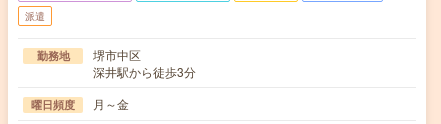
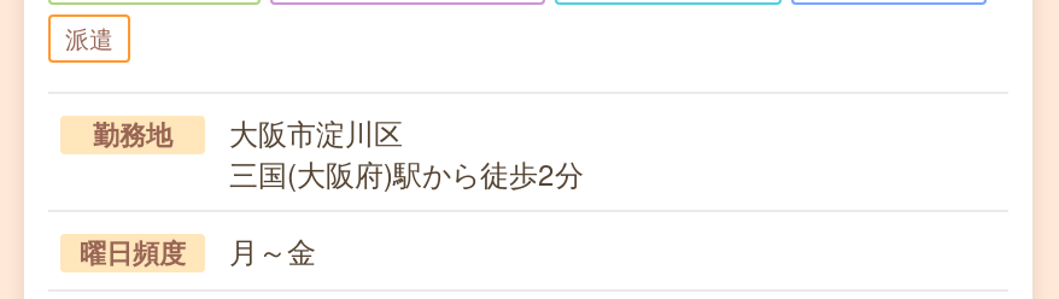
- 堺市中区
- 深井駅から徒歩3分
+ 大阪市淀川区
+ 三国(大阪府)駅から徒歩2分
